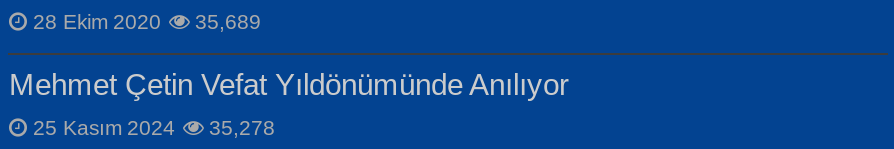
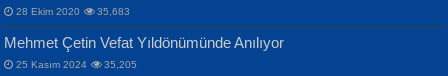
- 28 Ekim 2020 35,689
+ 28 Ekim 2020 35,683

- 25 Kasım 2024 35,278
+ 25 Kasım 2024 35,205
